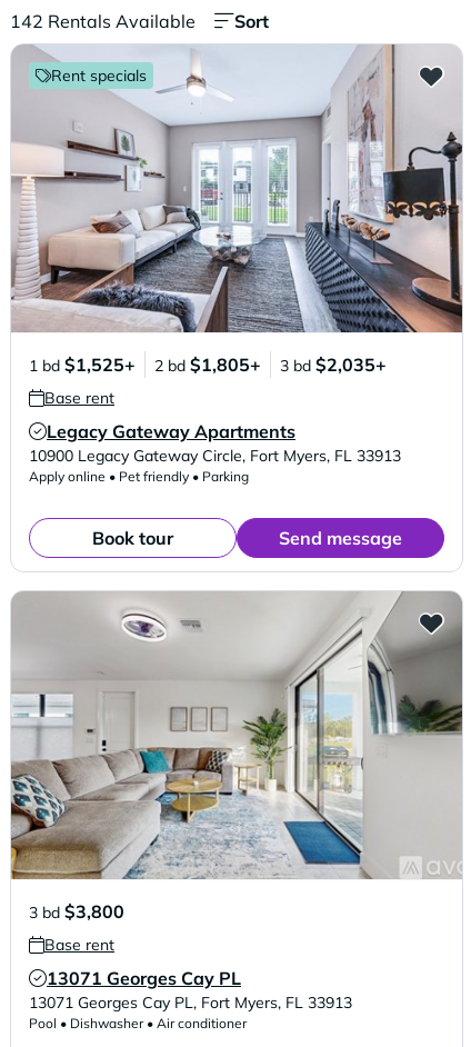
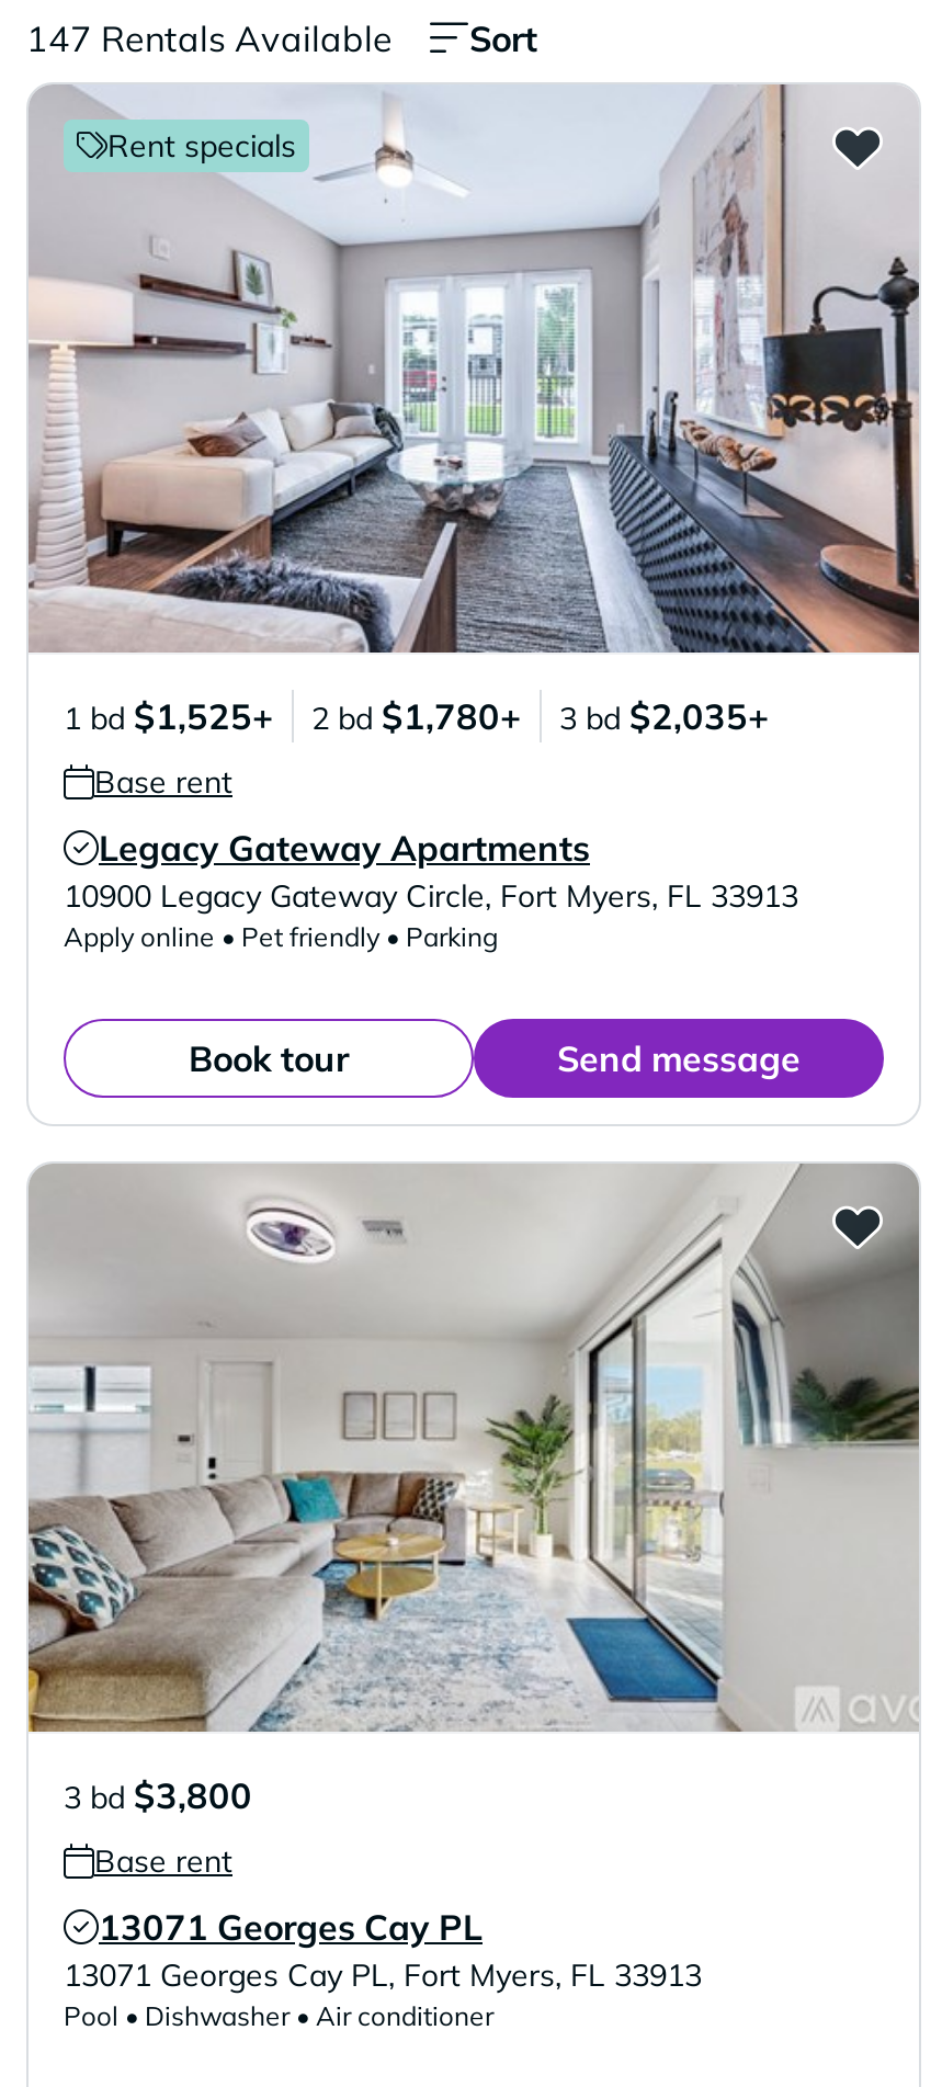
- 142 Rentals Available
+ 147 Rentals Available

- 1 bd $1,525+ 2 bd $1,805+ 3 bd $2,035+
+ 1 bd $1,525+ 2 bd $1,780+ 3 bd $2,035+
